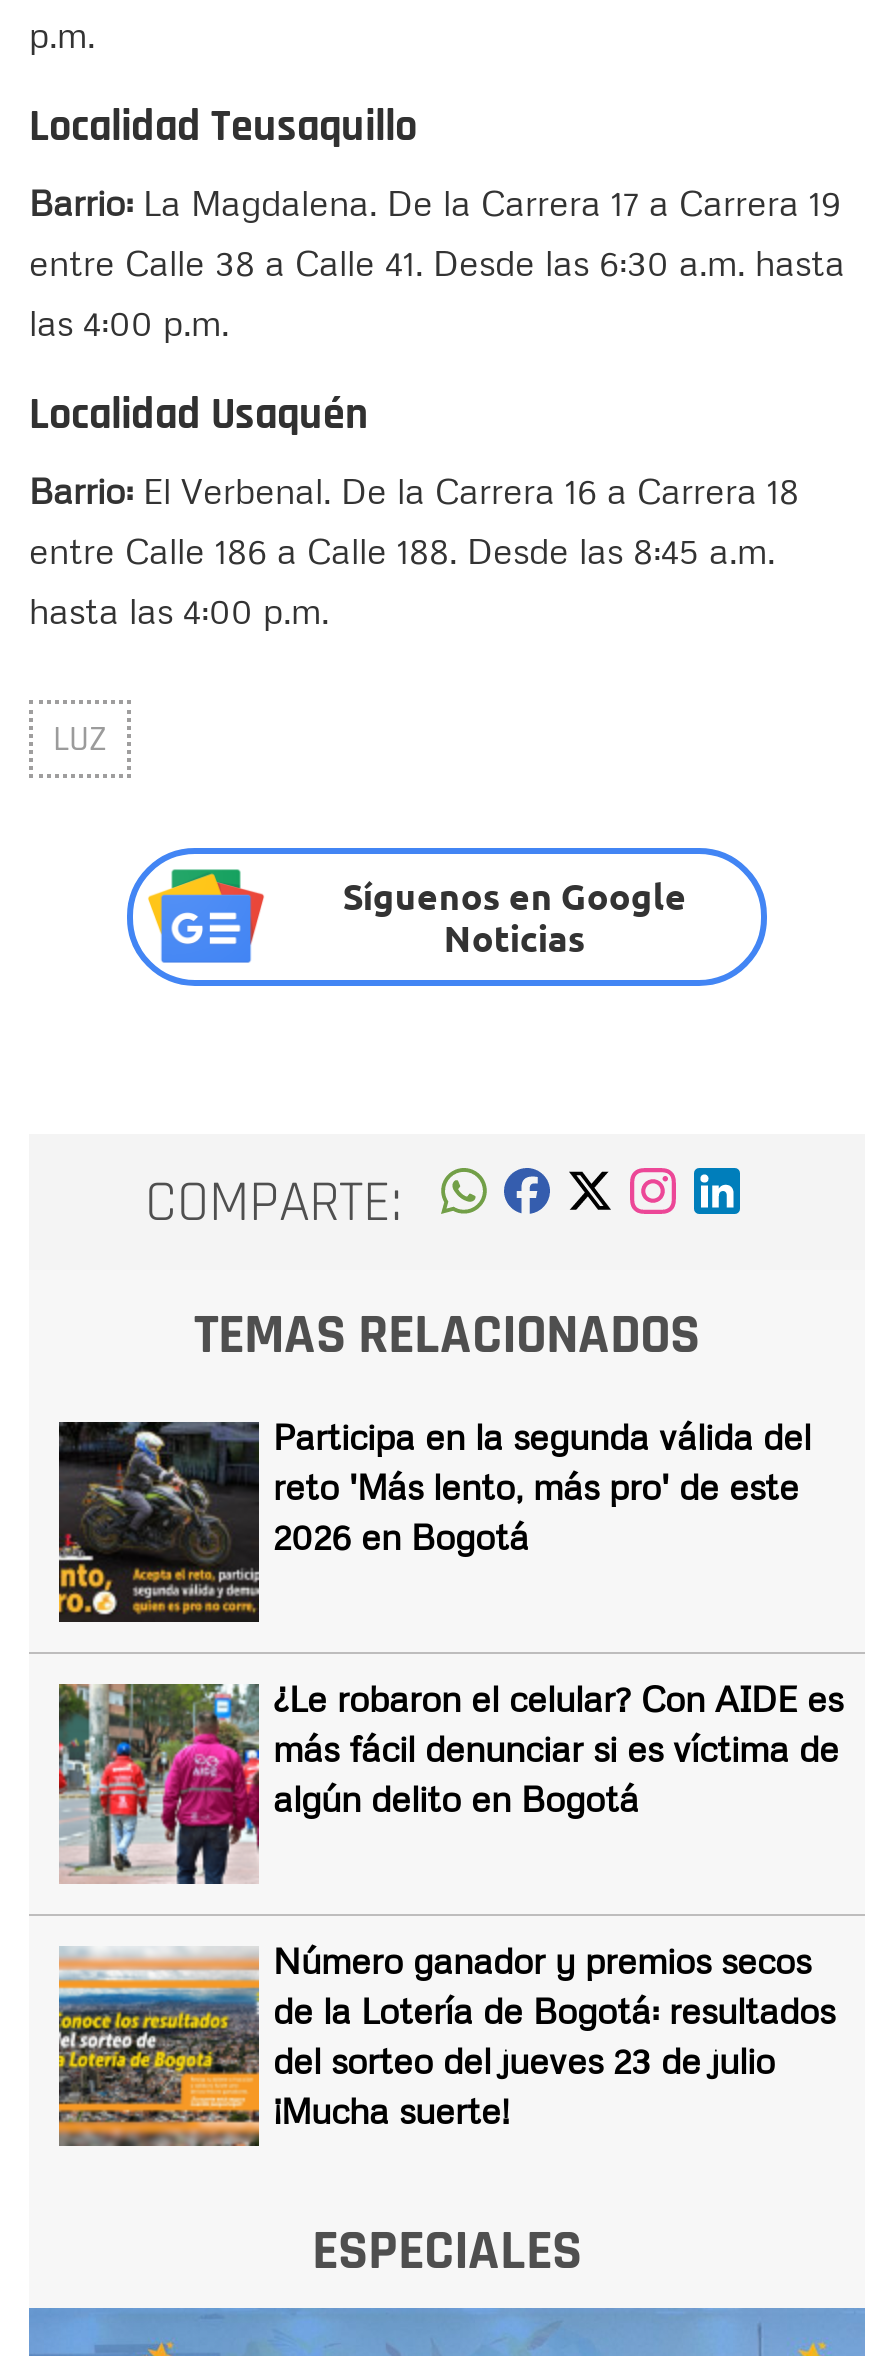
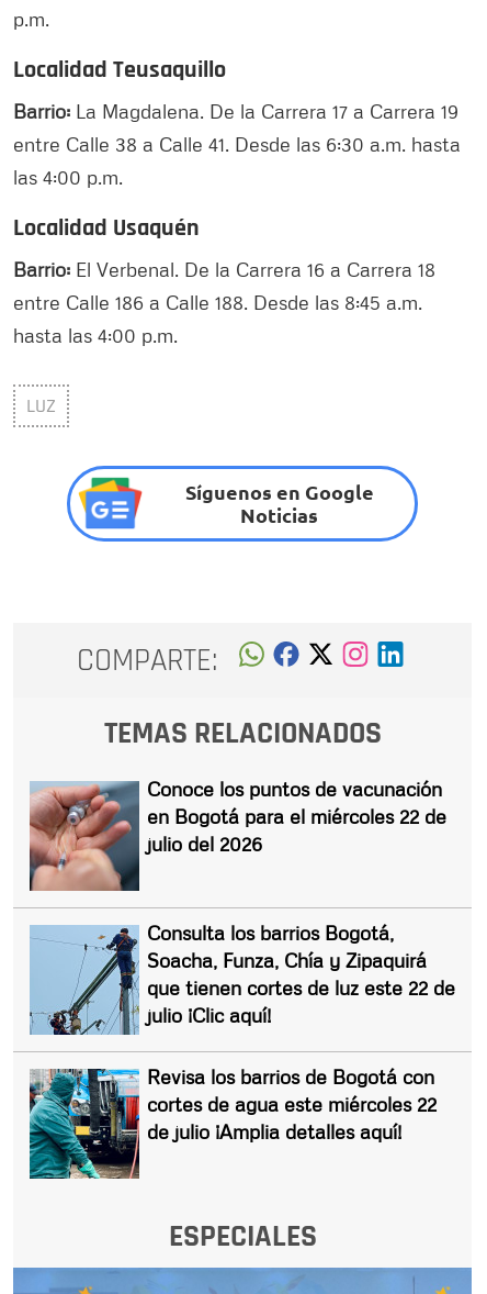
- [image]
- Participa en la segunda válida del
- reto 'Más lento, más pro' de este
- 2026 en Bogotá
+ [image]
+ Conoce los puntos de vacunación
+ en Bogotá para el miércoles 22 de
+ julio del 2026

- [image]
- ¿Le robaron el celular? Con AIDE es
- más fácil denunciar si es víctima de
- algún delito en Bogotá
+ [image]
+ Consulta los barrios Bogotá,
+ Soacha, Funza, Chía y Zipaquirá
+ que tienen cortes de luz este 22 de
+ julio ¡Clic aquí!

- [image]
- Número ganador y premios secos
- de la Lotería de Bogotá: resultados
- del sorteo del jueves 23 de julio
- ¡Mucha suerte!
+ [image]
+ Revisa los barrios de Bogotá con
+ cortes de agua este miércoles 22
+ de julio ¡Amplia detalles aquí!
